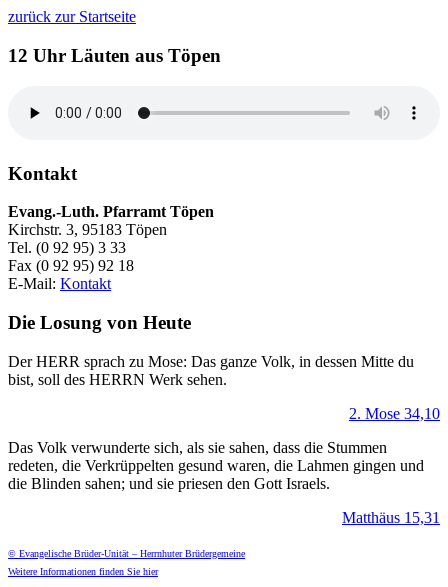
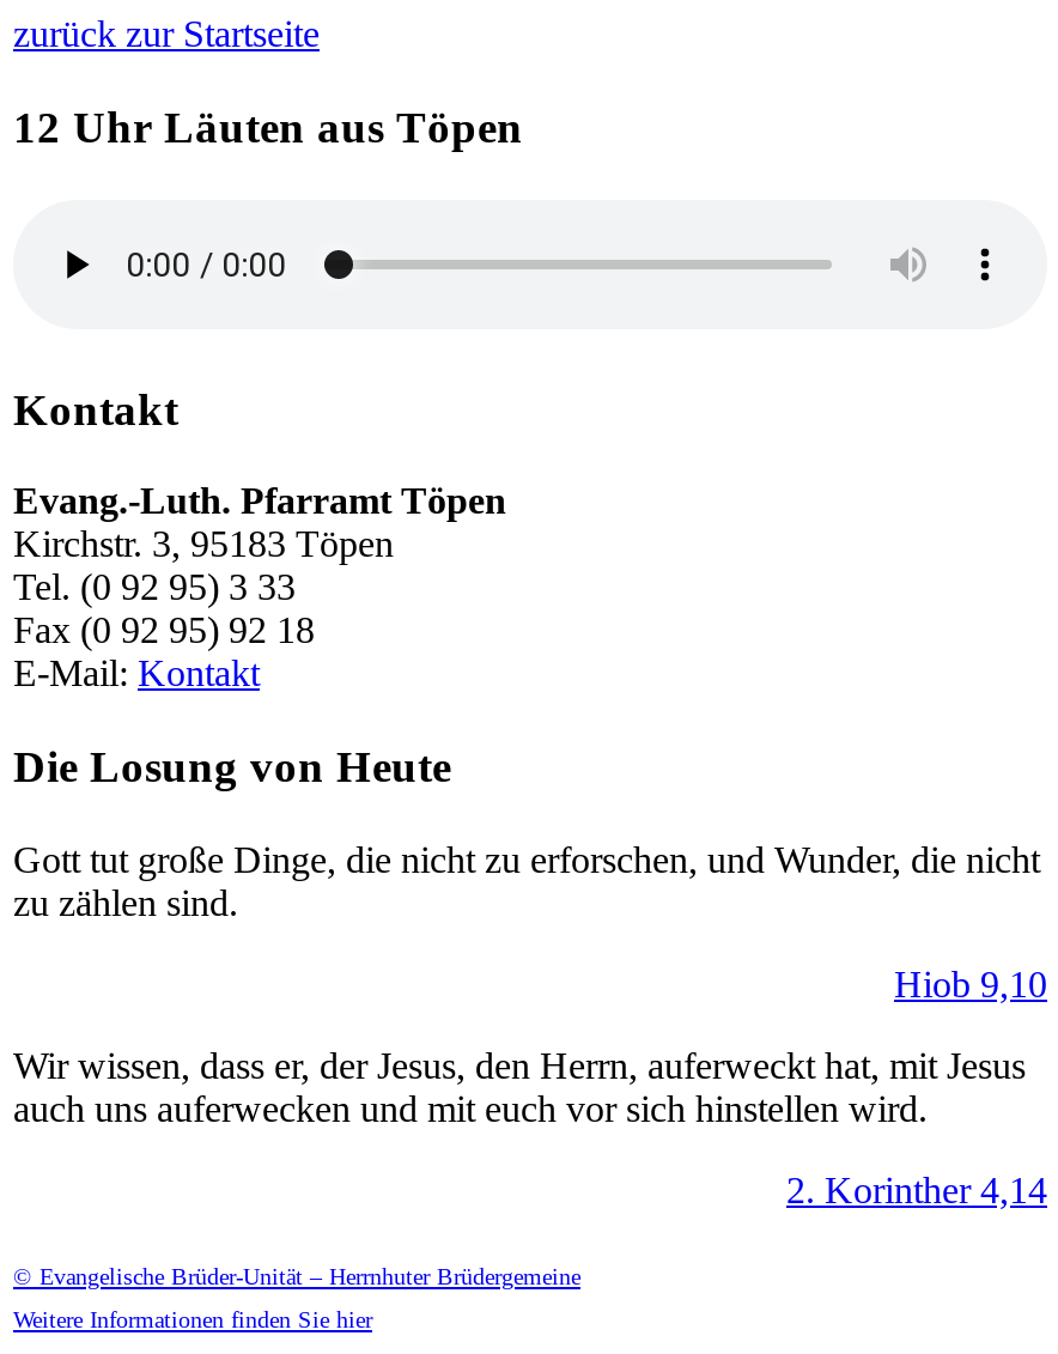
- Der HERR sprach zu Mose: Das ganze Volk, in dessen Mitte du
- bist, soll des HERRN Werk sehen.
+ Gott tut große Dinge, die nicht zu erforschen, und Wunder, die nicht
+ zu zählen sind.

- 2. Mose 34,10
+ Hiob 9,10

- Das Volk verwunderte sich, als sie sahen, dass die Stummen
- redeten, die Verkrüppelten gesund waren, die Lahmen gingen und
- die Blinden sahen; und sie priesen den Gott Israels.
+ Wir wissen, dass er, der Jesus, den Herrn, auferweckt hat, mit Jesus
+ auch uns auferwecken und mit euch vor sich hinstellen wird.

- Matthäus 15,31
+ 2. Korinther 4,14
